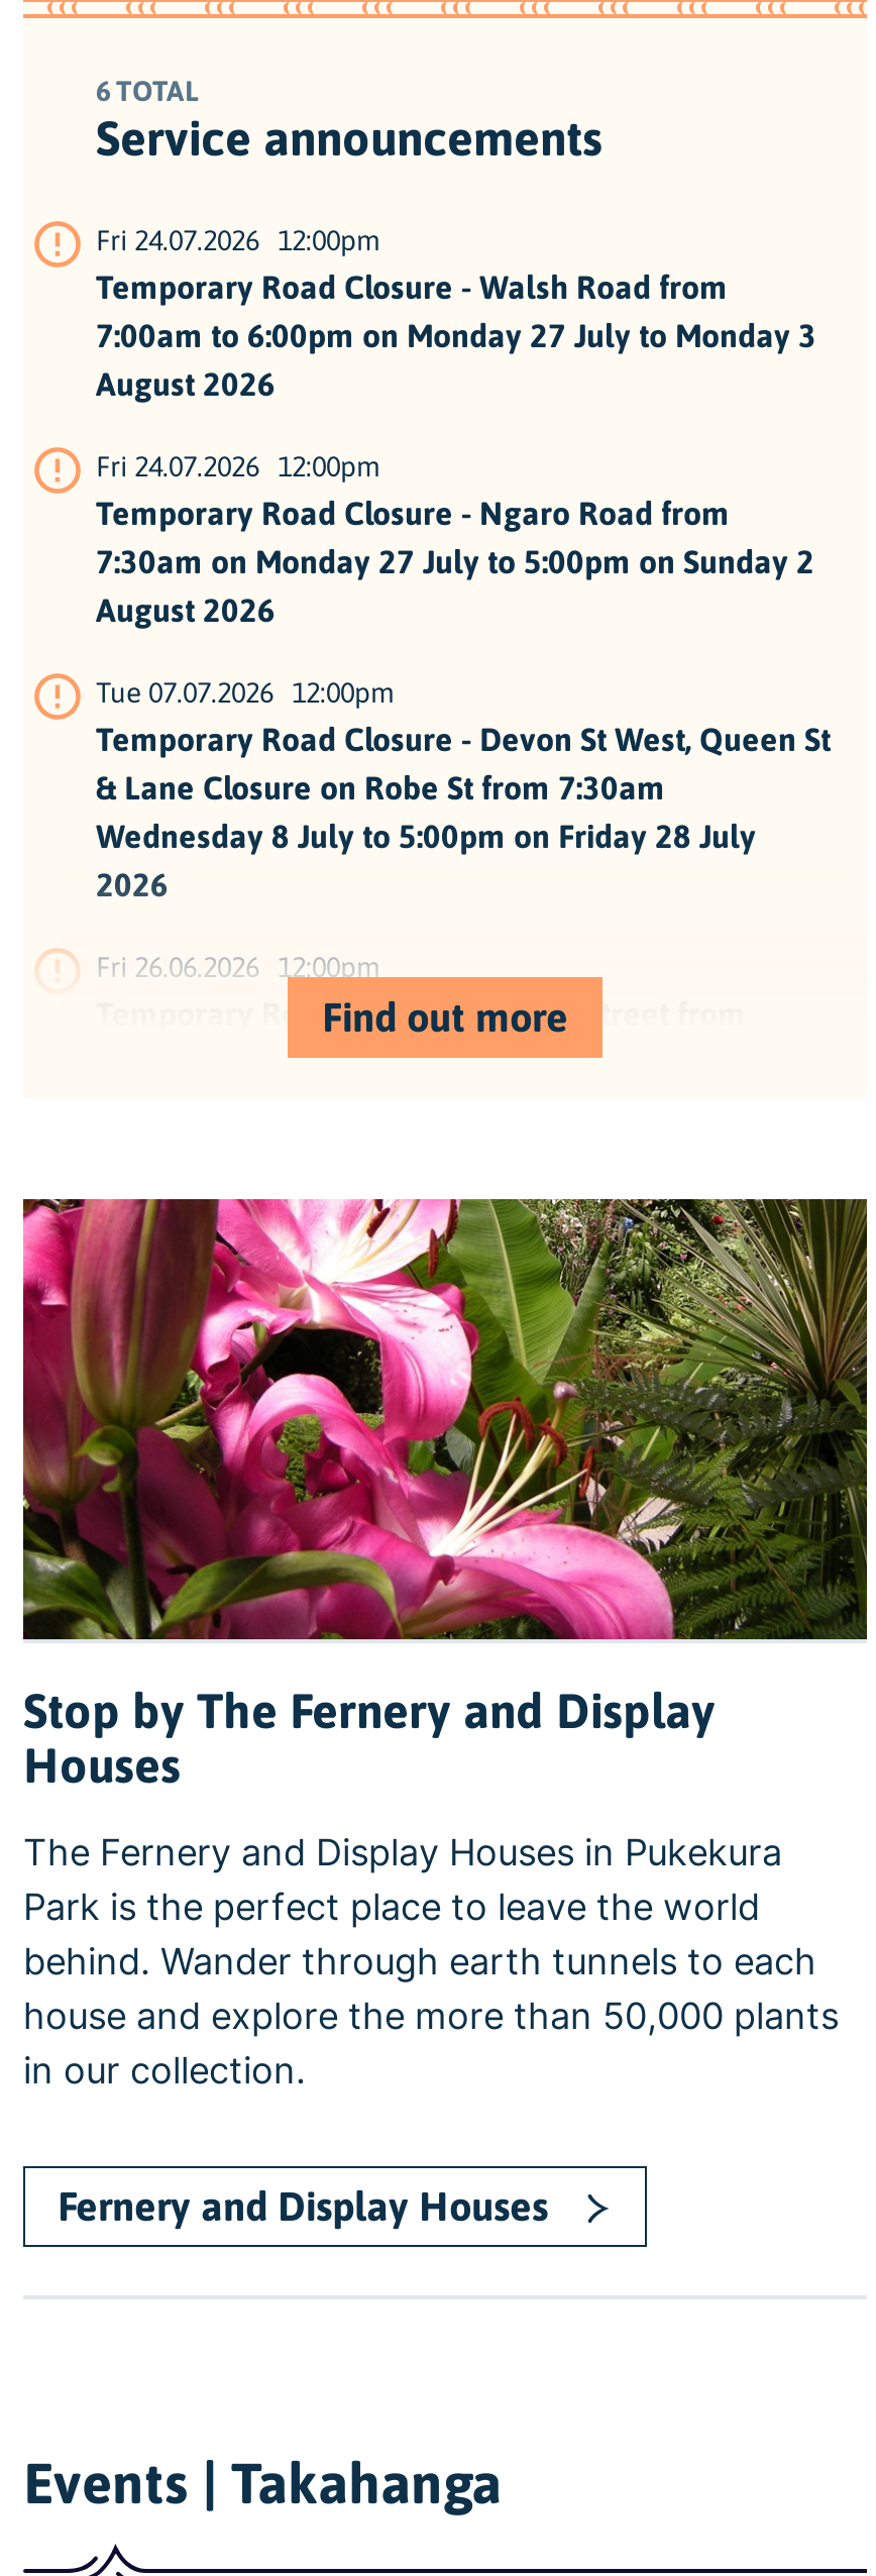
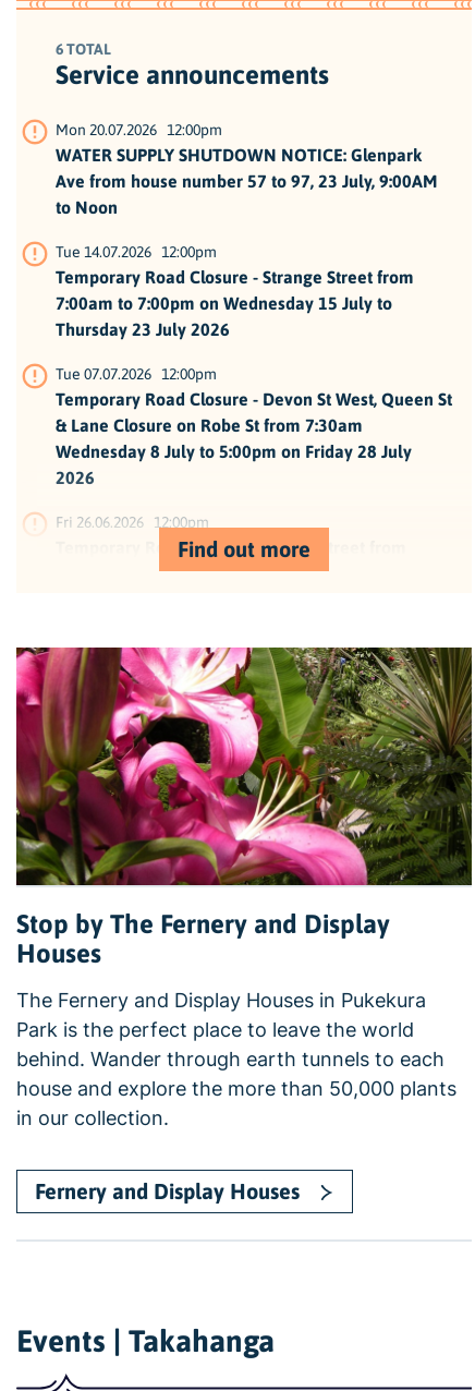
- Fri 24.07.2026 12:00pm
- Temporary Road Closure - Walsh Road from
- 7:00am to 6:00pm on Monday 27 July to Monday 3
- August 2026
+ Mon 20.07.2026 12:00pm
+ WATER SUPPLY SHUTDOWN NOTICE: Glenpark
+ Ave from house number 57 to 97, 23 July, 9:00AM
+ to Noon

- Fri 24.07.2026 12:00pm
- Temporary Road Closure - Ngaro Road from
- 7:30am on Monday 27 July to 5:00pm on Sunday 2
- August 2026
+ Tue 14.07.2026 12:00pm
+ Temporary Road Closure - Strange Street from
+ 7:00am to 7:00pm on Wednesday 15 July to
+ Thursday 23 July 2026
